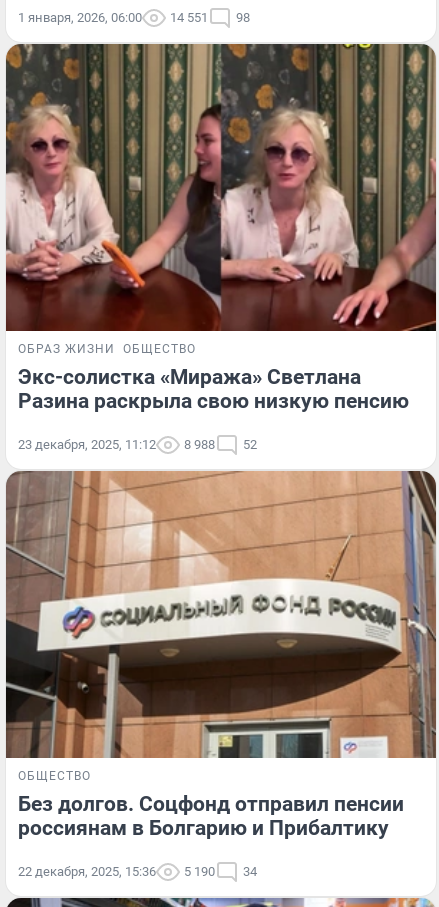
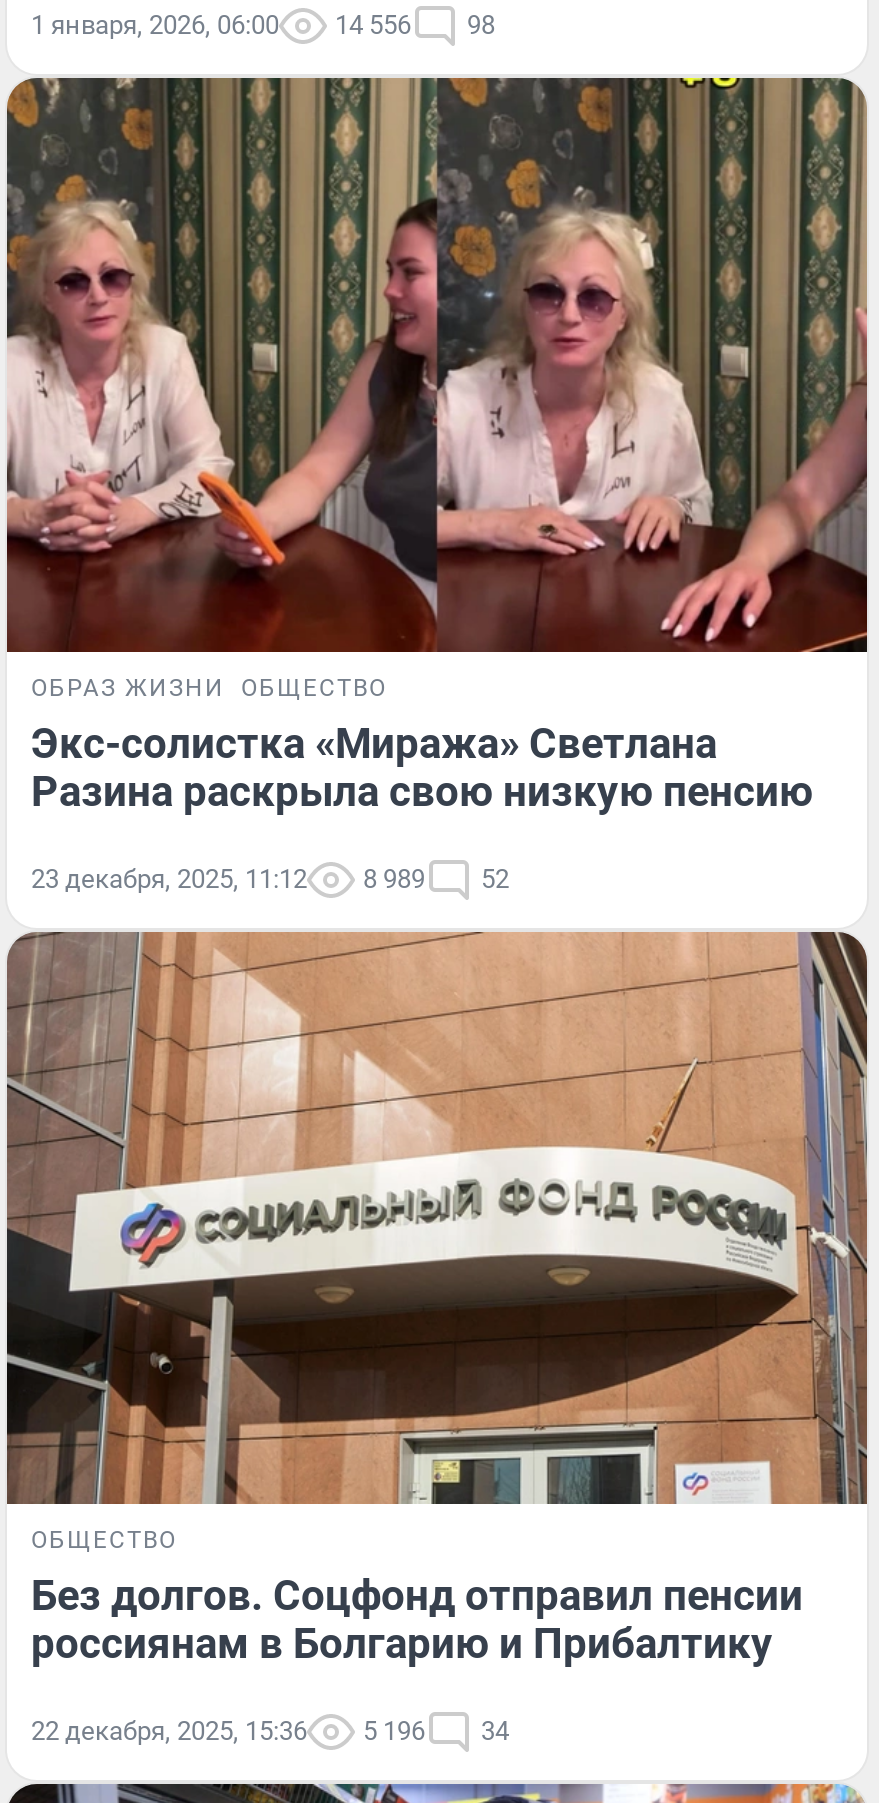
- 1 января, 2026, 06:00 14 551 98
+ 1 января, 2026, 06:00 14 556 98

- 23 декабря, 2025, 11:12 8 988 52
+ 23 декабря, 2025, 11:12 8 989 52

- 22 декабря, 2025, 15:36 5 190 34
+ 22 декабря, 2025, 15:36 5 196 34
